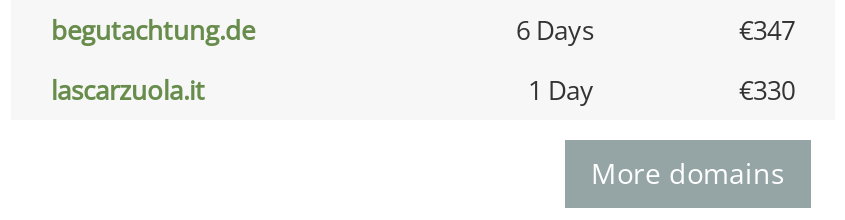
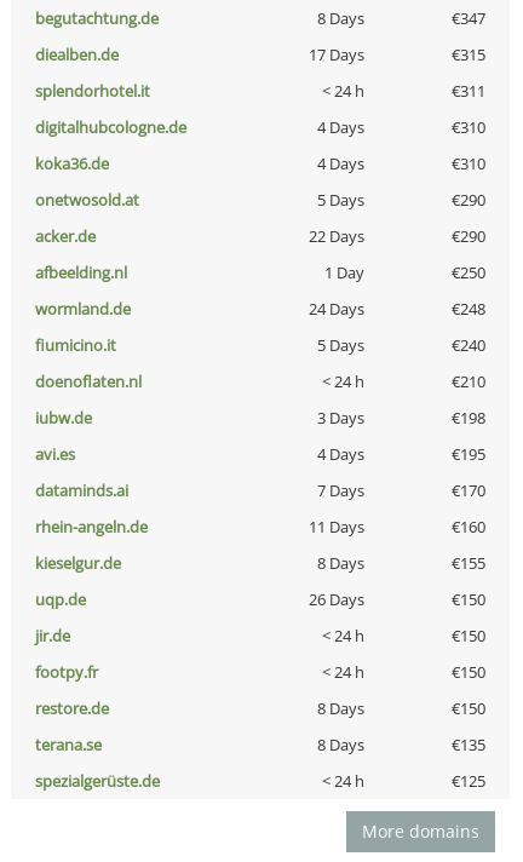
- 6 Days
+ 8 Days

- lascarzuola.it
+ diealben.de
+ 17 Days
+ €315
+ splendorhotel.it
+ < 24 h
+ €311
+ digitalhubcologne.de
+ 4 Days
+ €310
+ koka36.de
+ 4 Days
+ €310
+ onetwosold.at
+ 5 Days
+ €290
+ acker.de
+ 22 Days
+ €290
+ afbeelding.nl

- €330
+ €250
+ wormland.de
+ 24 Days
+ €248
+ fiumicino.it
+ 5 Days
+ €240
+ doenoflaten.nl
+ < 24 h
+ €210
+ iubw.de
+ 3 Days
+ €198
+ avi.es
+ 4 Days
+ €195
+ dataminds.ai
+ 7 Days
+ €170
+ rhein-angeln.de
+ 11 Days
+ €160
+ kieselgur.de
+ 8 Days
+ €155
+ uqp.de
+ 26 Days
+ €150
+ jir.de
+ < 24 h
+ €150
+ footpy.fr
+ < 24 h
+ €150
+ restore.de
+ 8 Days
+ €150
+ terana.se
+ 8 Days
+ €135
+ spezialgerüste.de
+ < 24 h
+ €125
